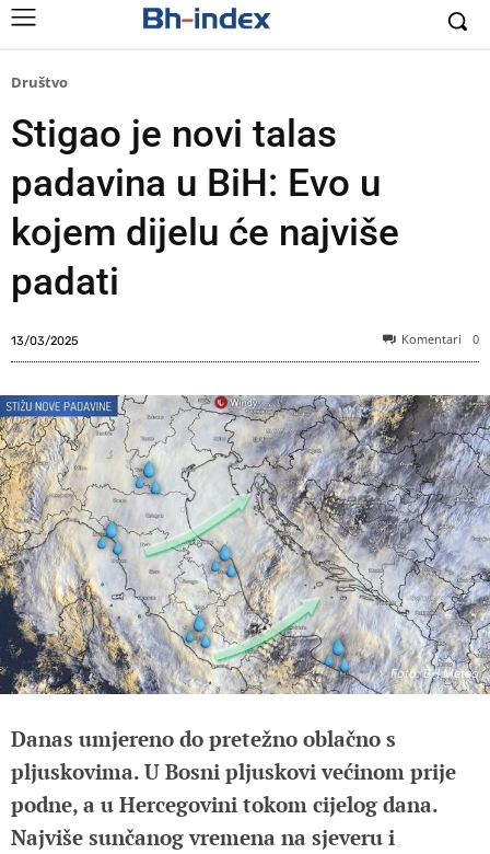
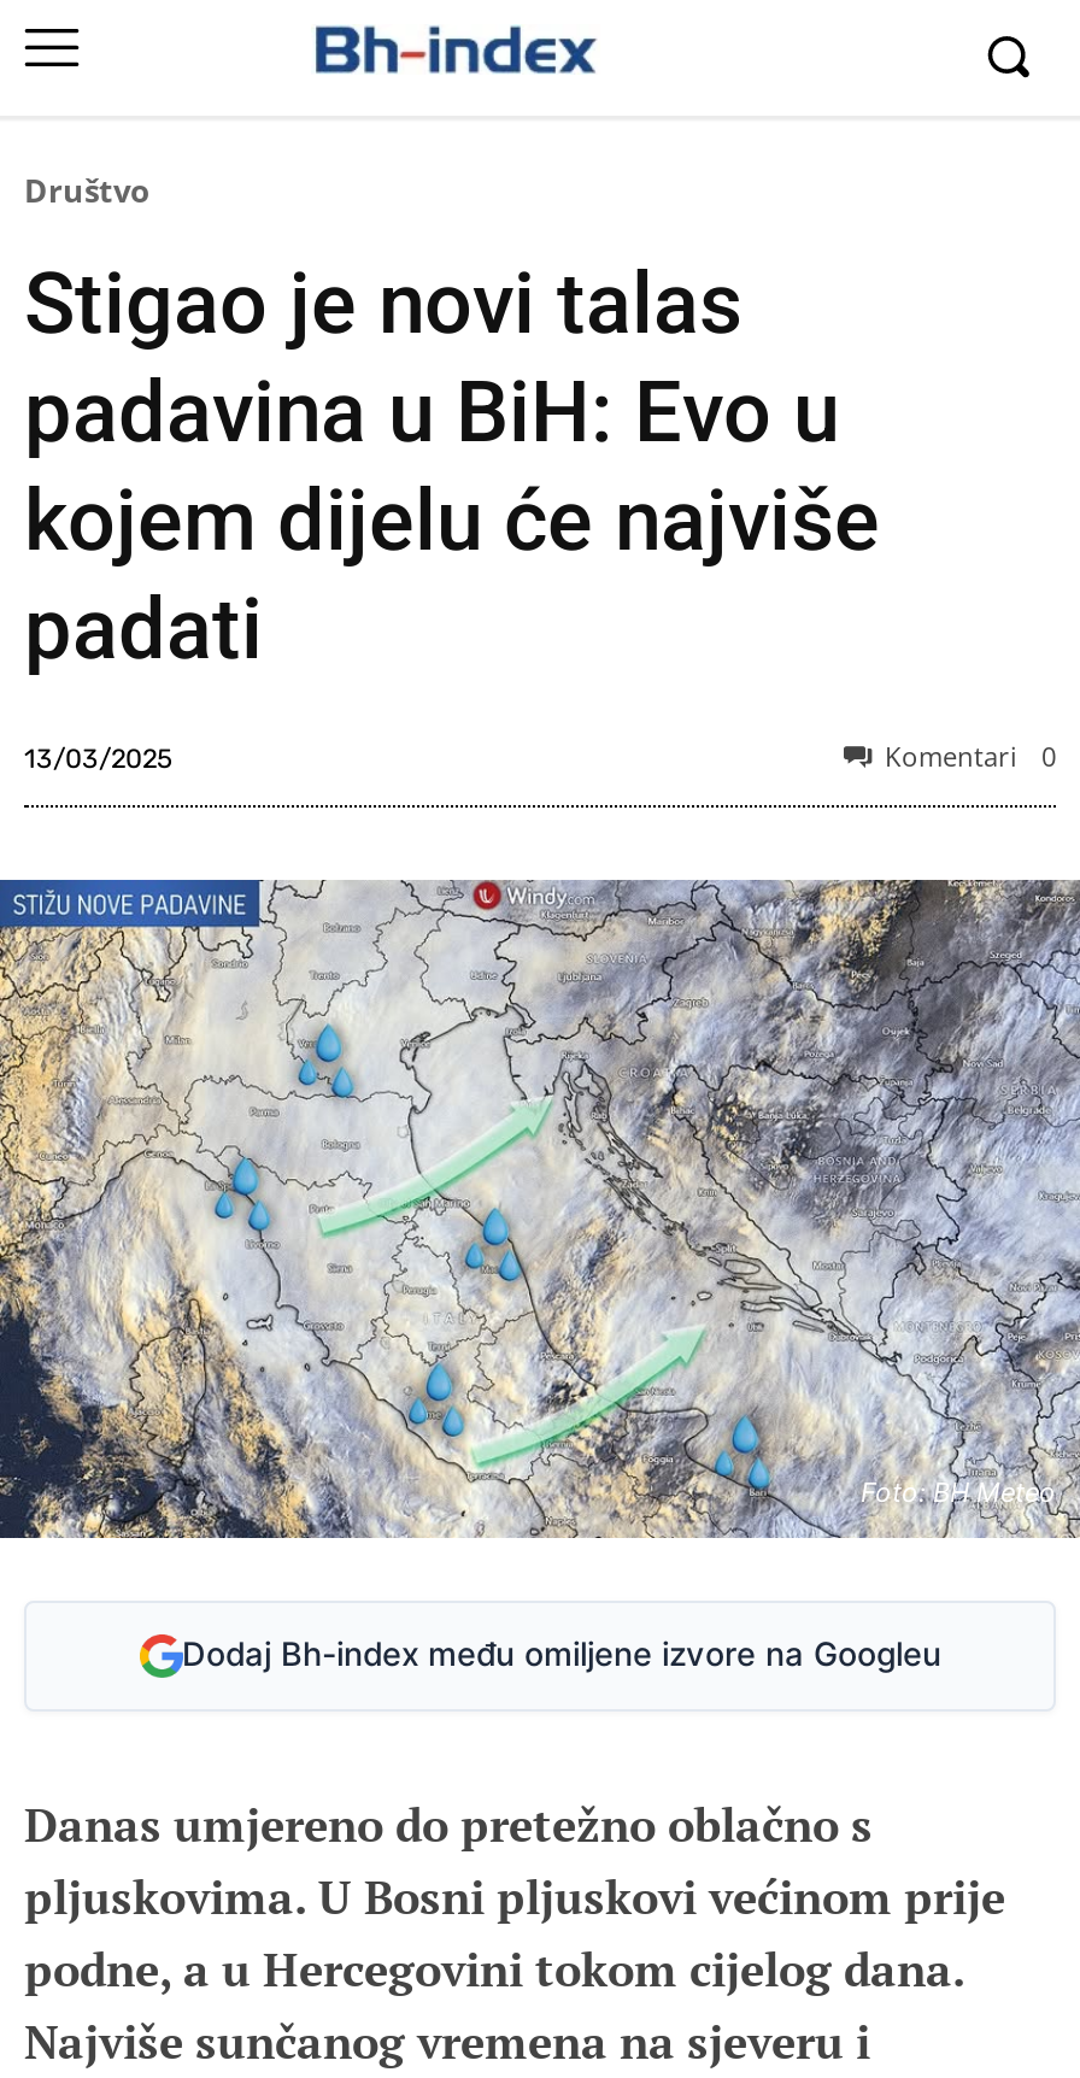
+ Dodaj Bh-index među omiljene izvore na Googleu
